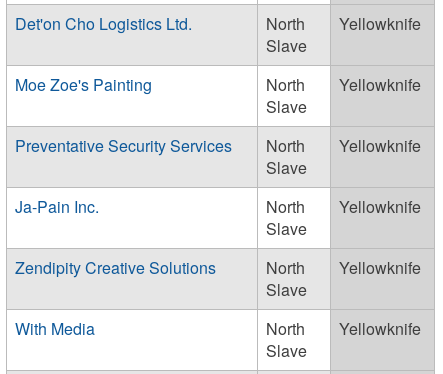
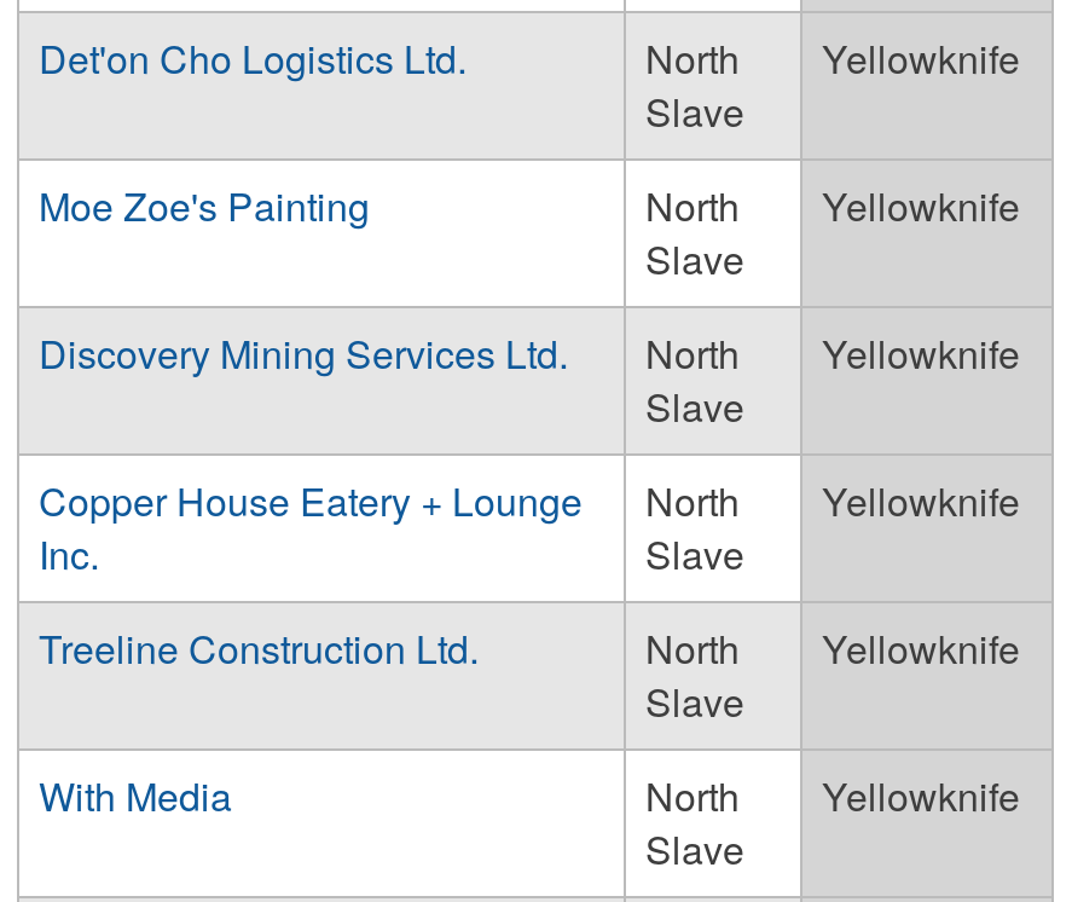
- Preventative Security Services
+ Discovery Mining Services Ltd.

- Ja-Pain Inc.
+ Copper House Eatery + Lounge
+ Inc.

- Zendipity Creative Solutions
+ Treeline Construction Ltd.
